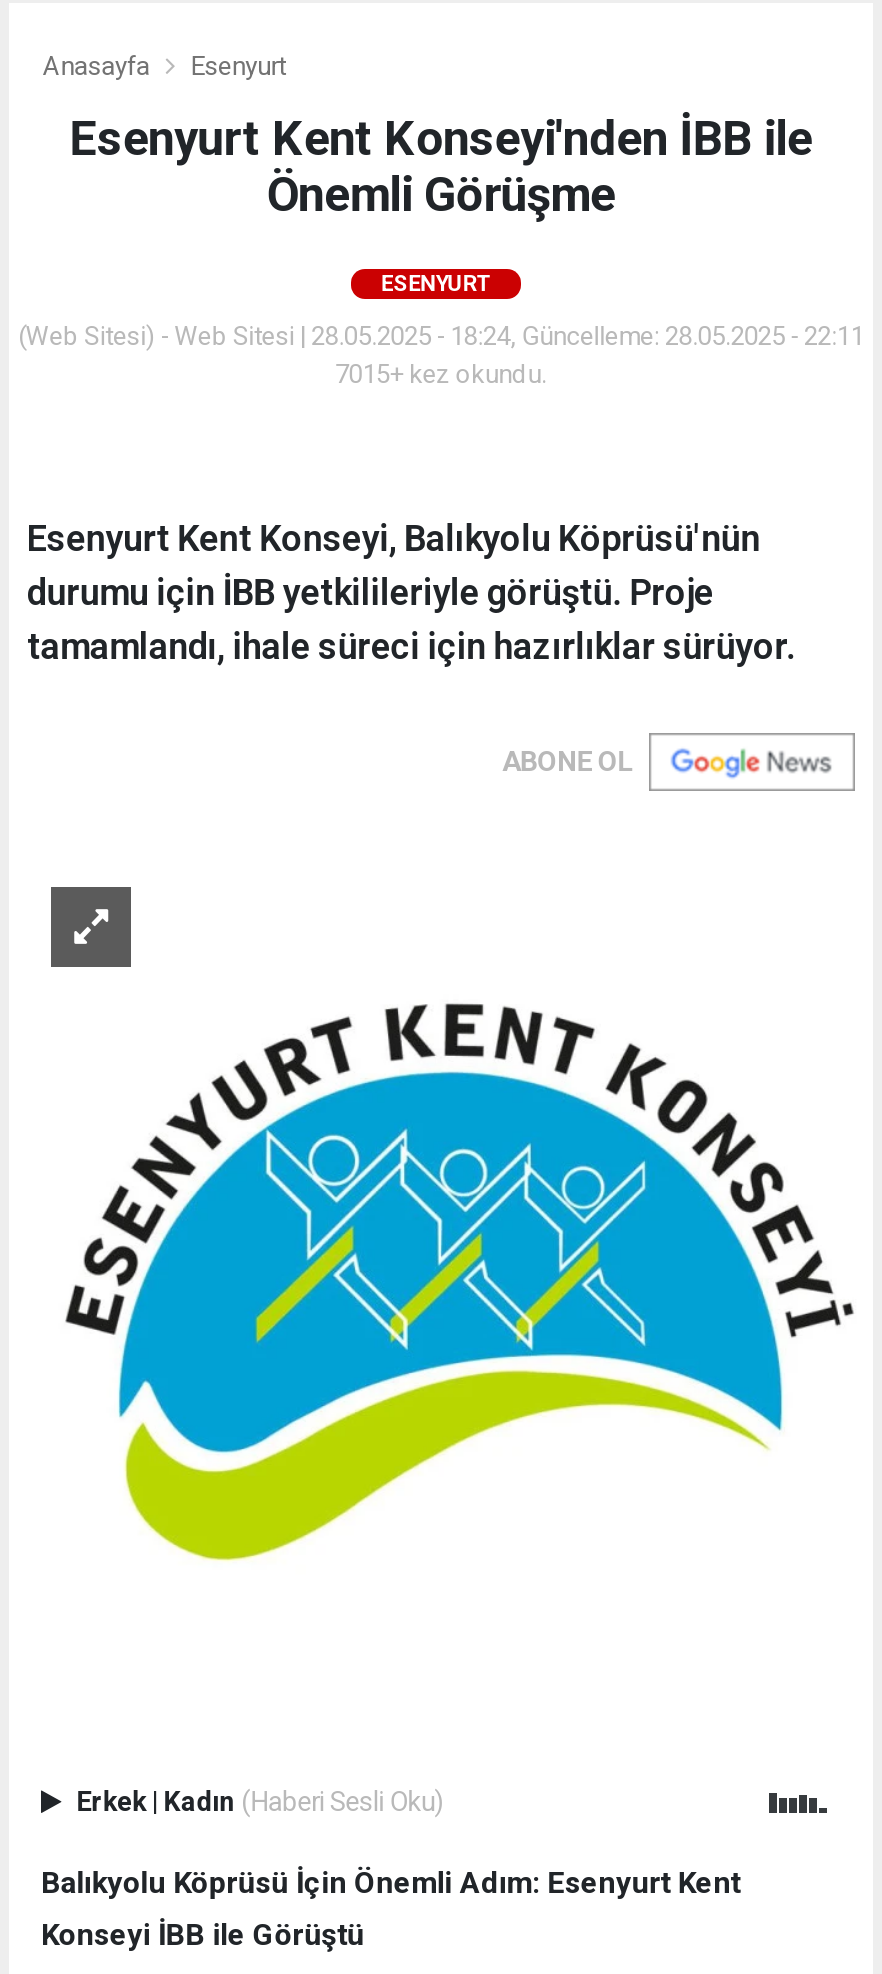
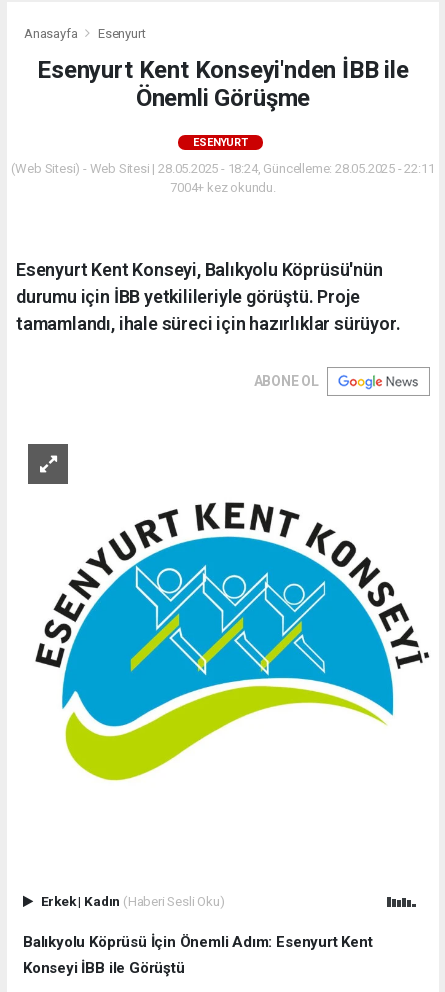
- 7015+ kez okundu.
+ 7004+ kez okundu.
